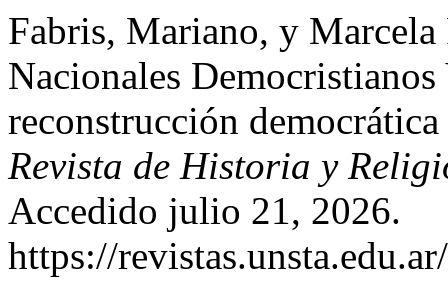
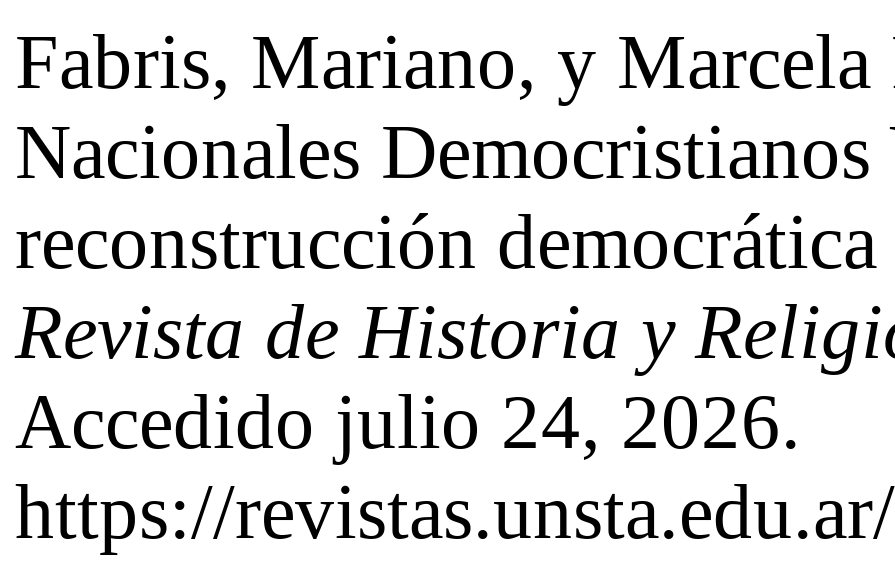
- Accedido julio 21, 2026.
+ Accedido julio 24, 2026.
